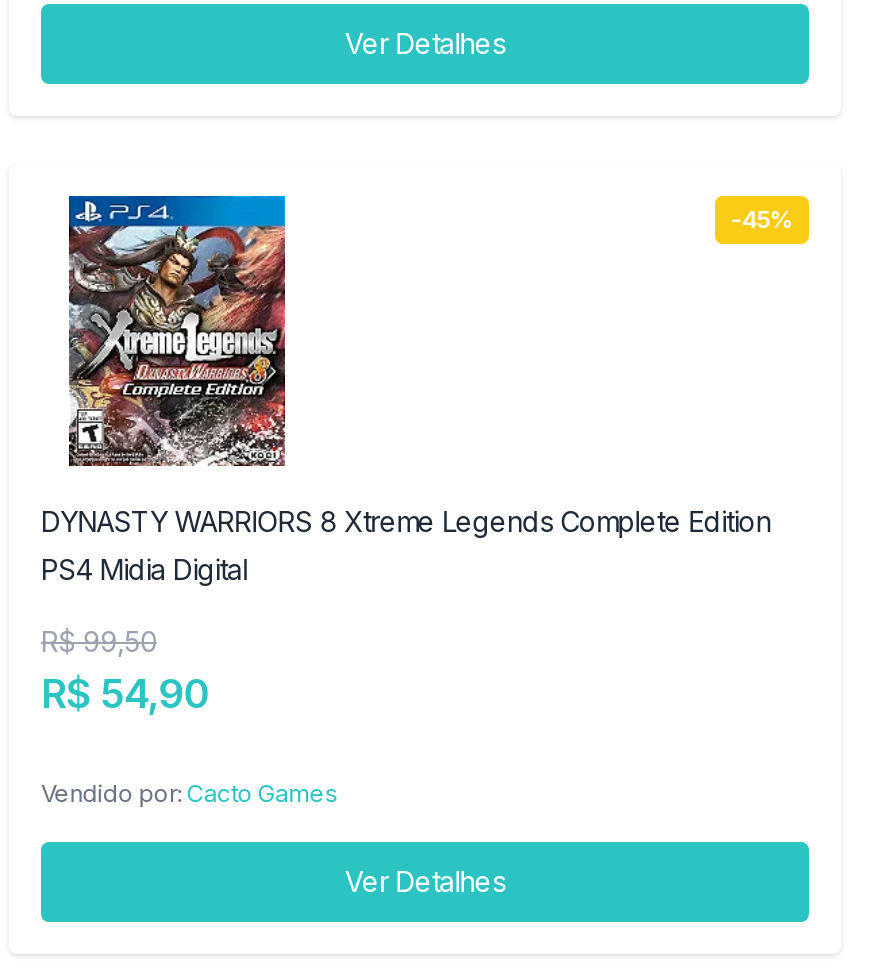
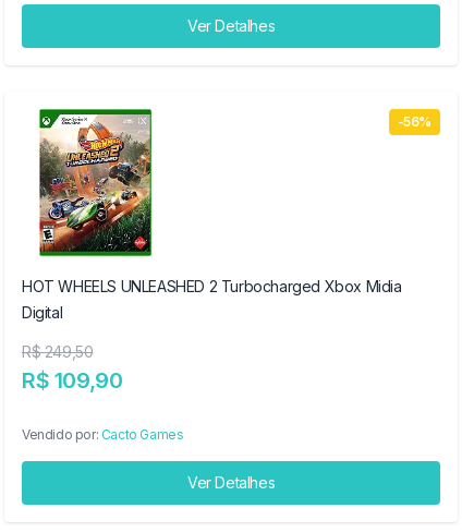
- [image]
- DYNASTY WARRIORS 8 Xtreme Legends Complete Edition
- PS4 Midia Digital
+ [image]
+ HOT WHEELS UNLEASHED 2 Turbocharged Xbox Midia
+ Digital

- -45%
+ -56%

- R$ 99,50
- R$ 54,90
+ R$ 249,50
+ R$ 109,90
